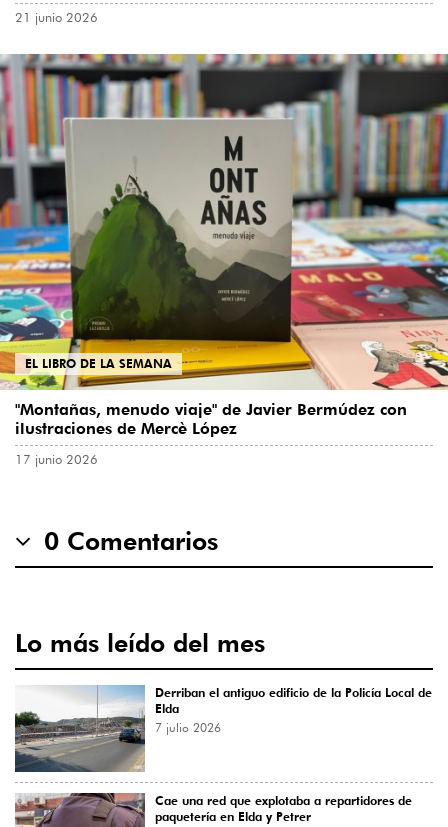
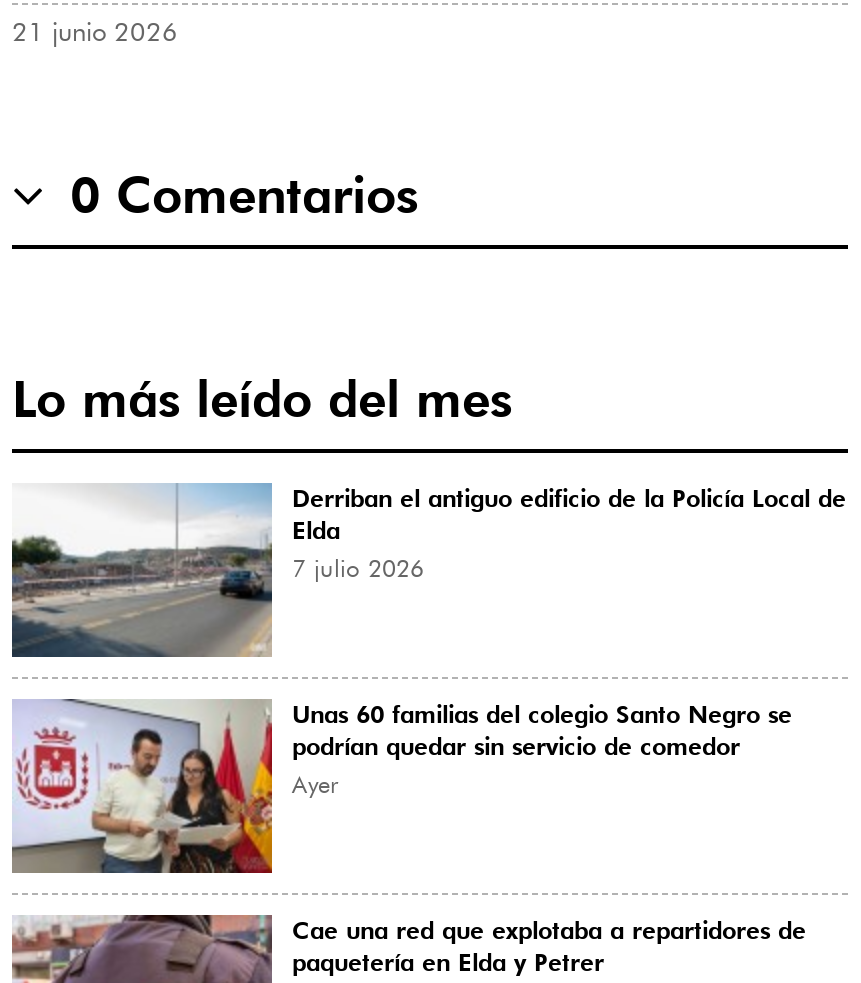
- [image]
- EL LIBRO DE LA SEMANA
- "Montañas, menudo viaje" de Javier Bermúdez con
- ilustraciones de Mercè López
- 17 junio 2026

moved up: [image] | 0 Comentarios | Lo más leído del mes | Derriban el antiguo edificio de la Policía Local de | Elda | 7 julio 2026

+ [image]
+ Unas 60 familias del colegio Santo Negro se
+ podrían quedar sin servicio de comedor
+ Ayer
